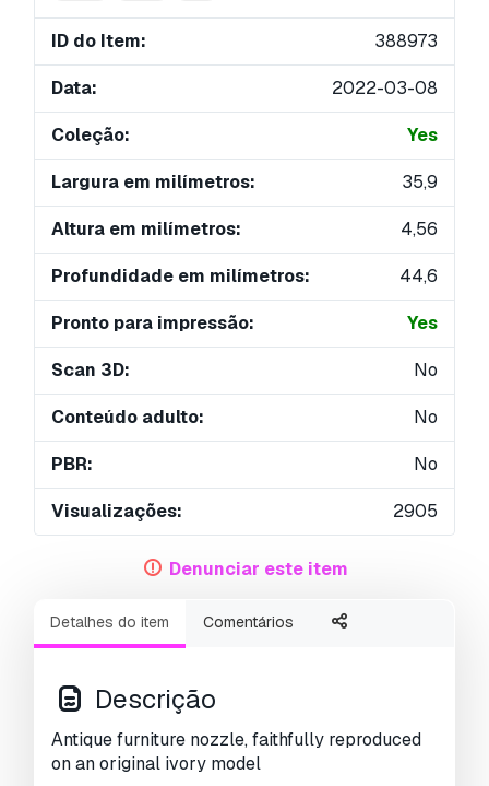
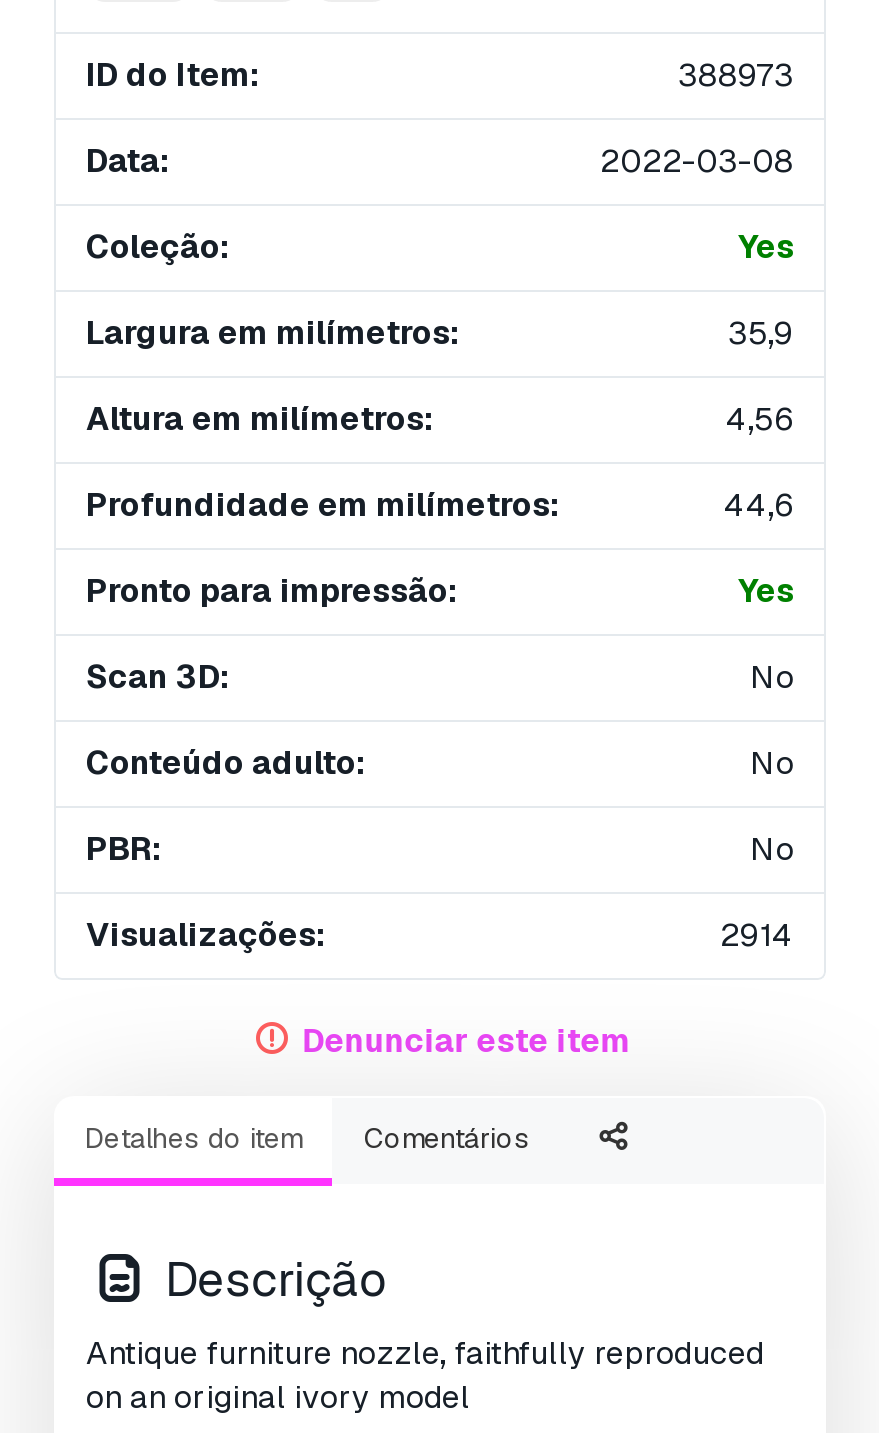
- 2905
+ 2914
